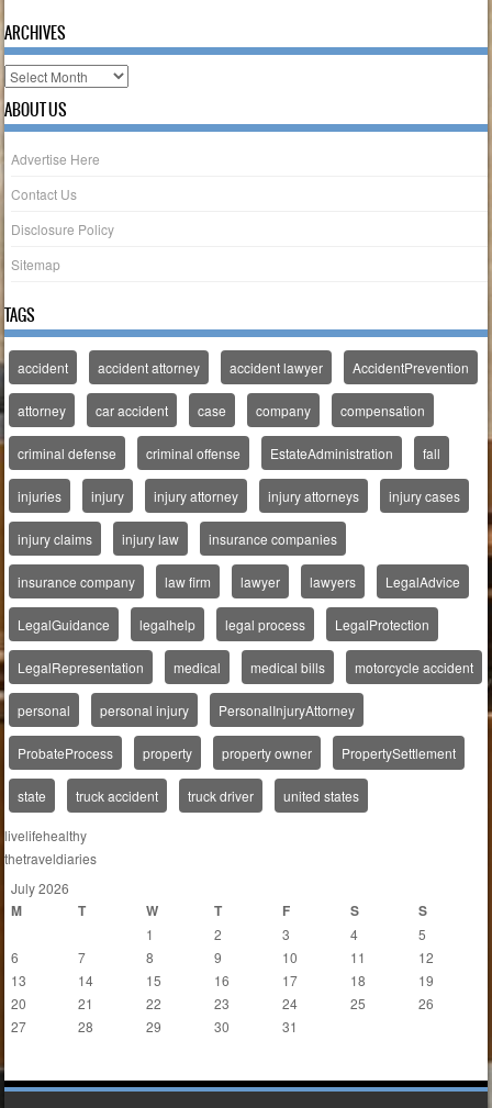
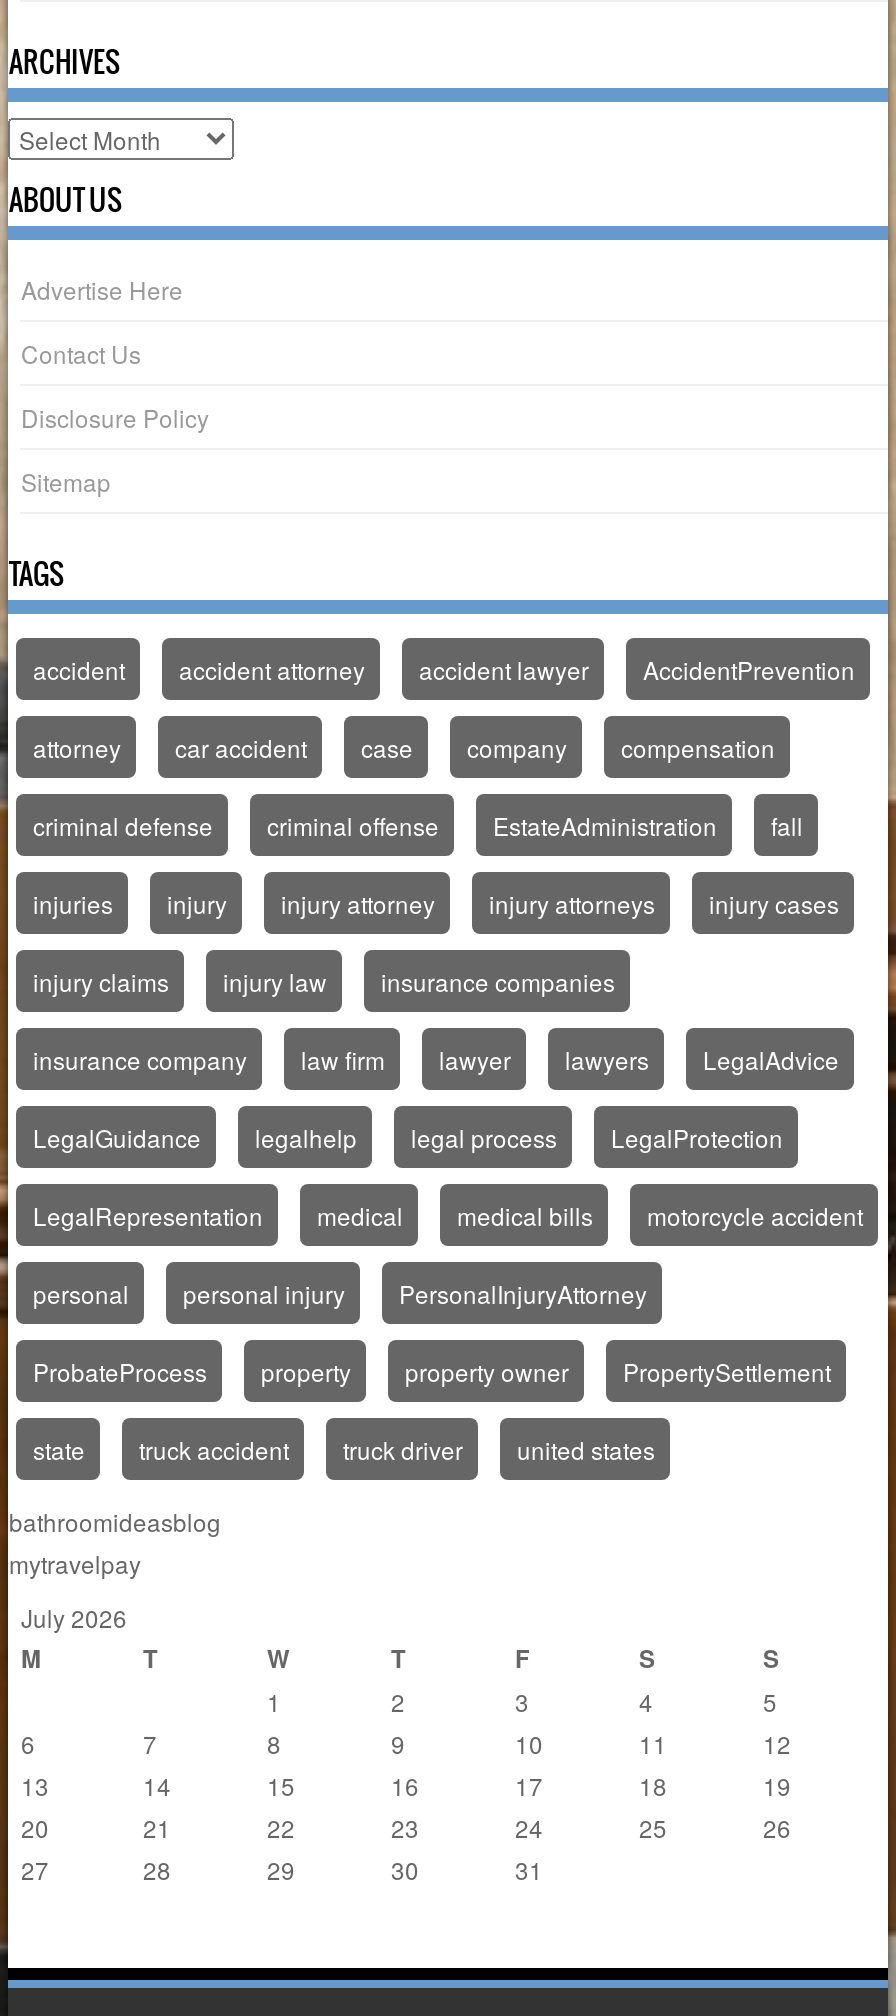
- livelifehealthy
- thetraveldiaries
+ bathroomideasblog
+ mytravelpay
